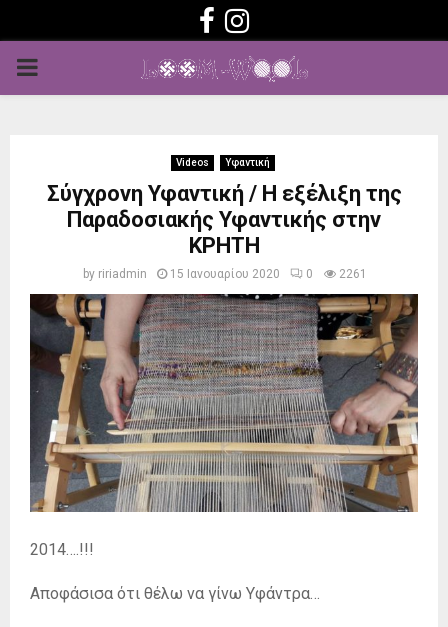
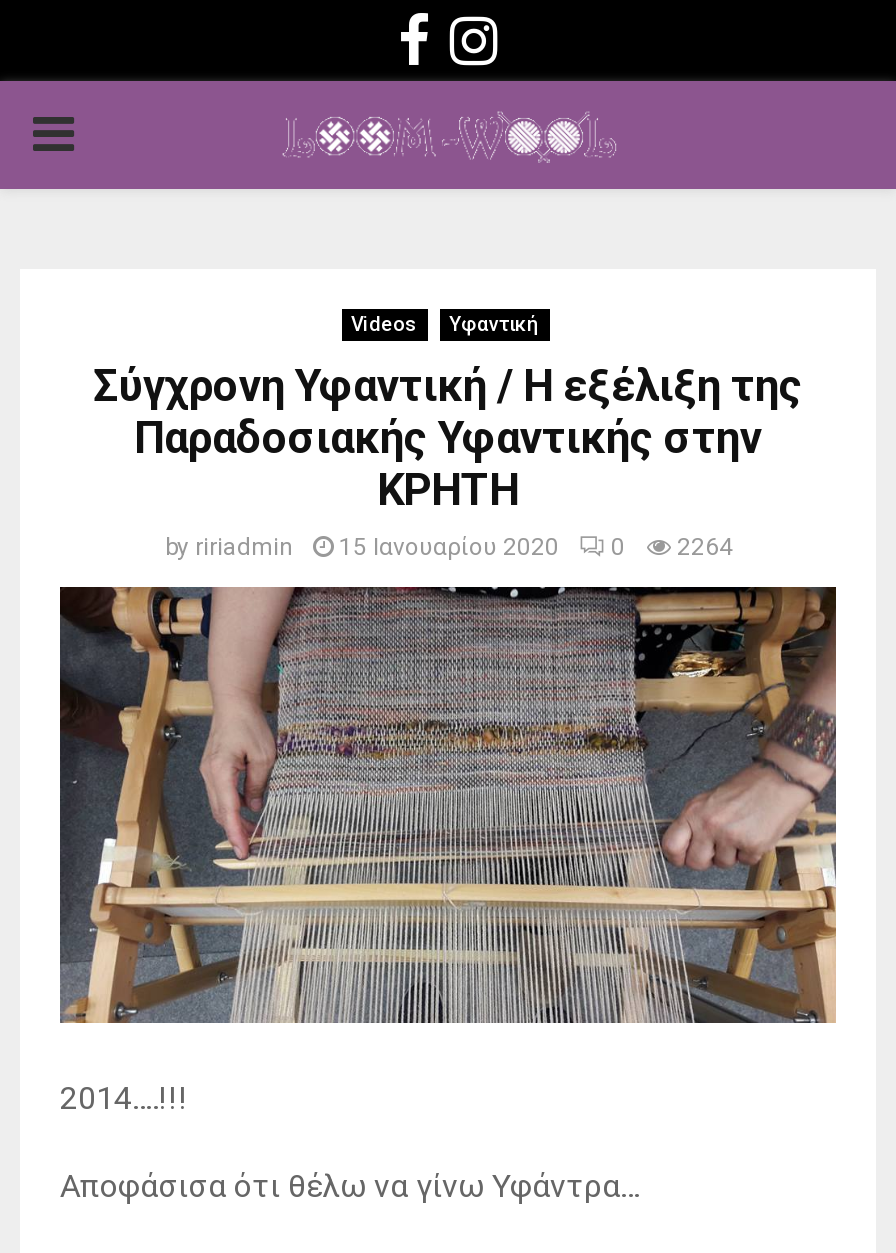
- 2261
+ 2264
